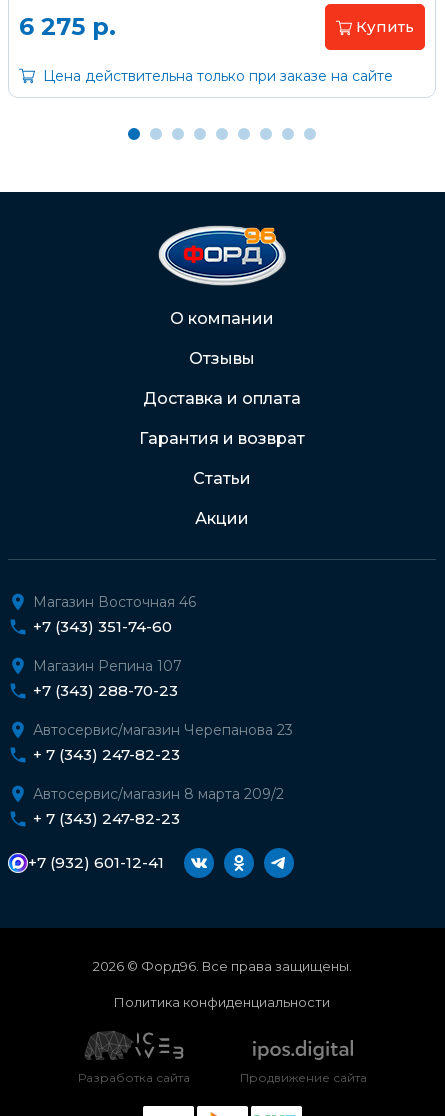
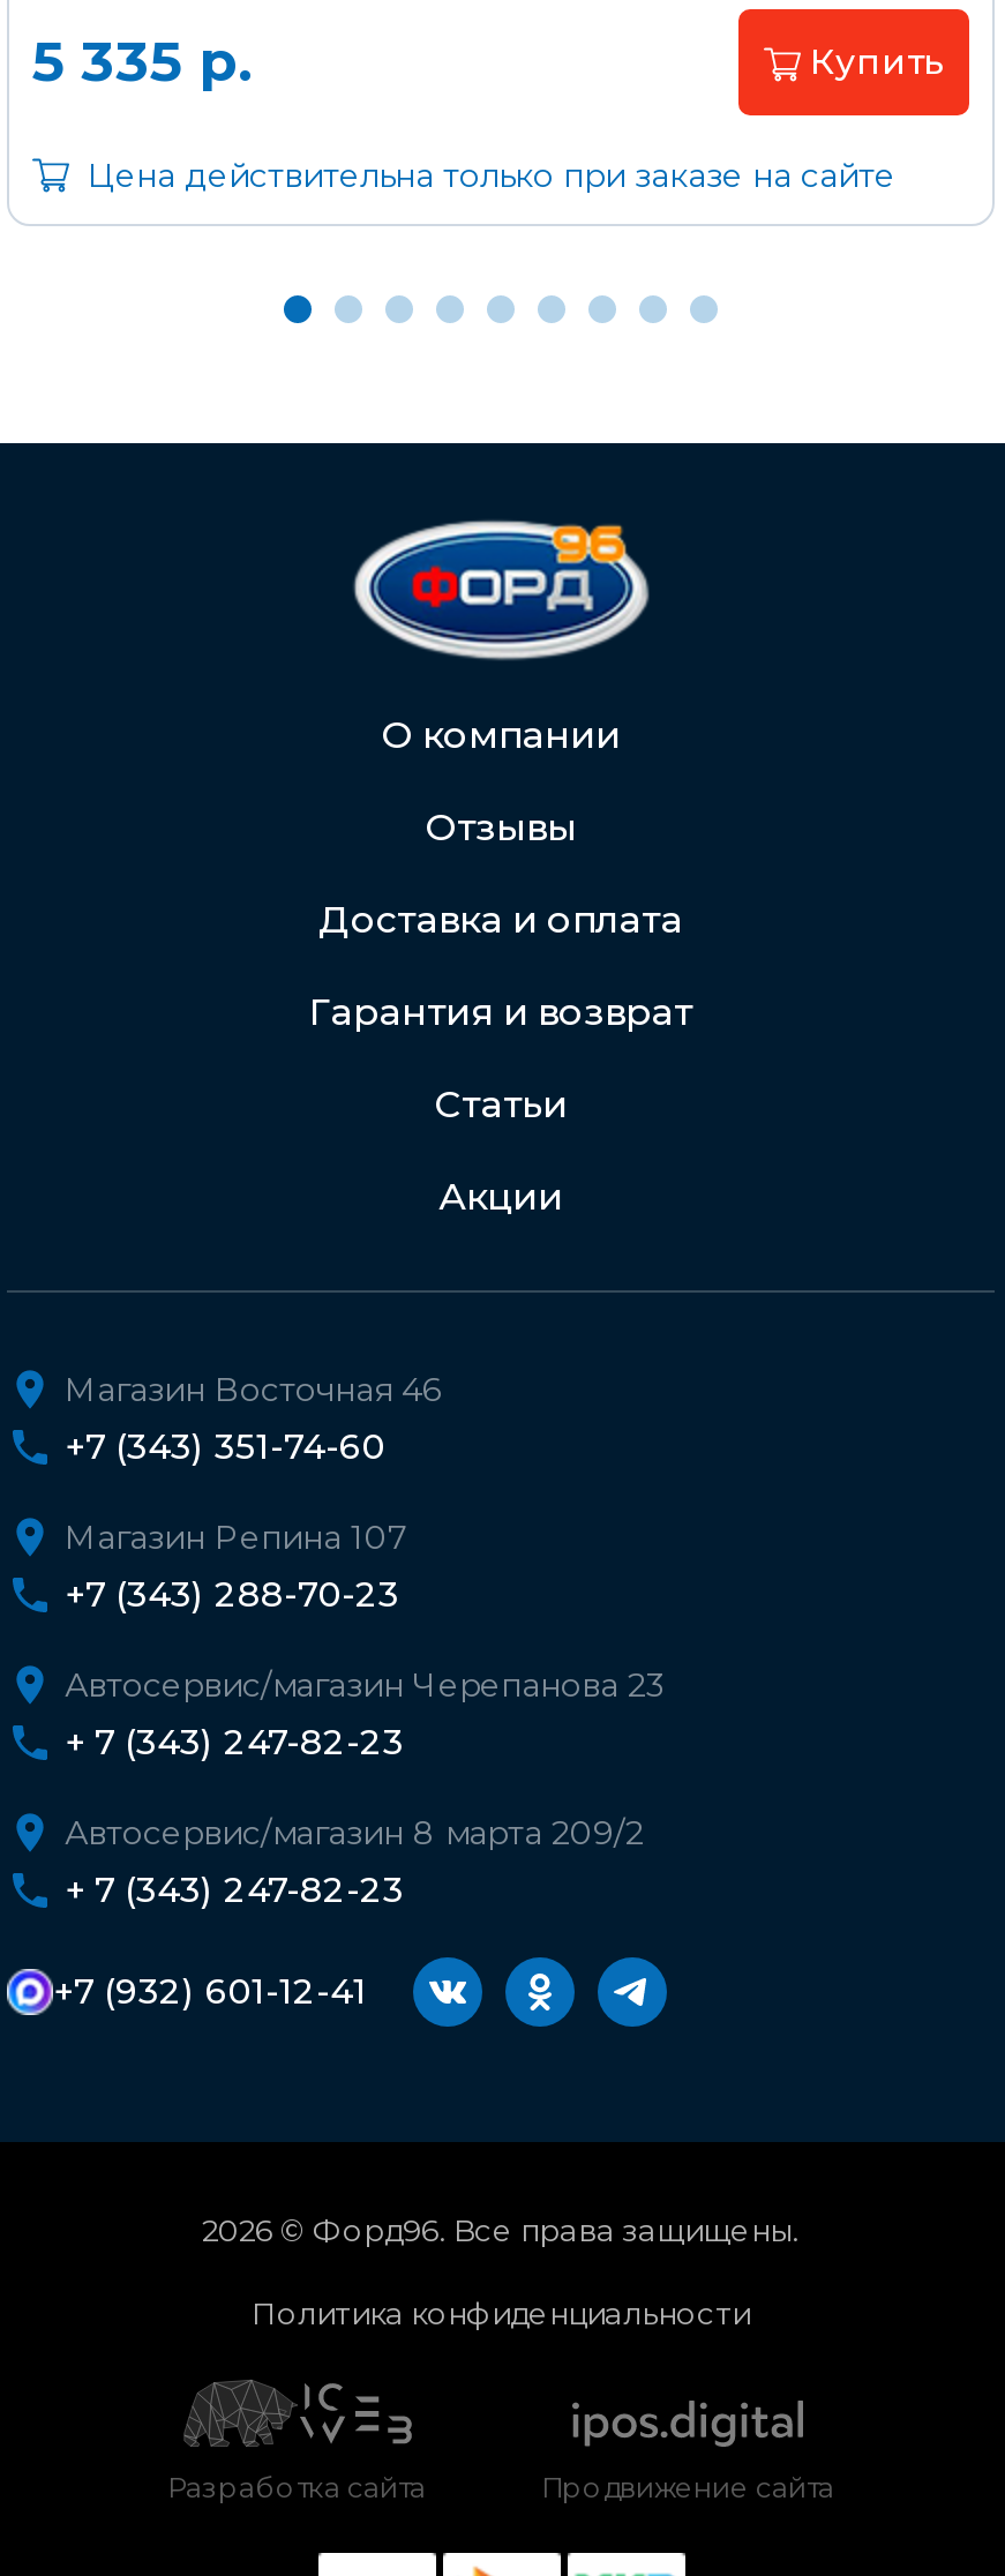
- 6 275 р.
+ 5 335 р.
